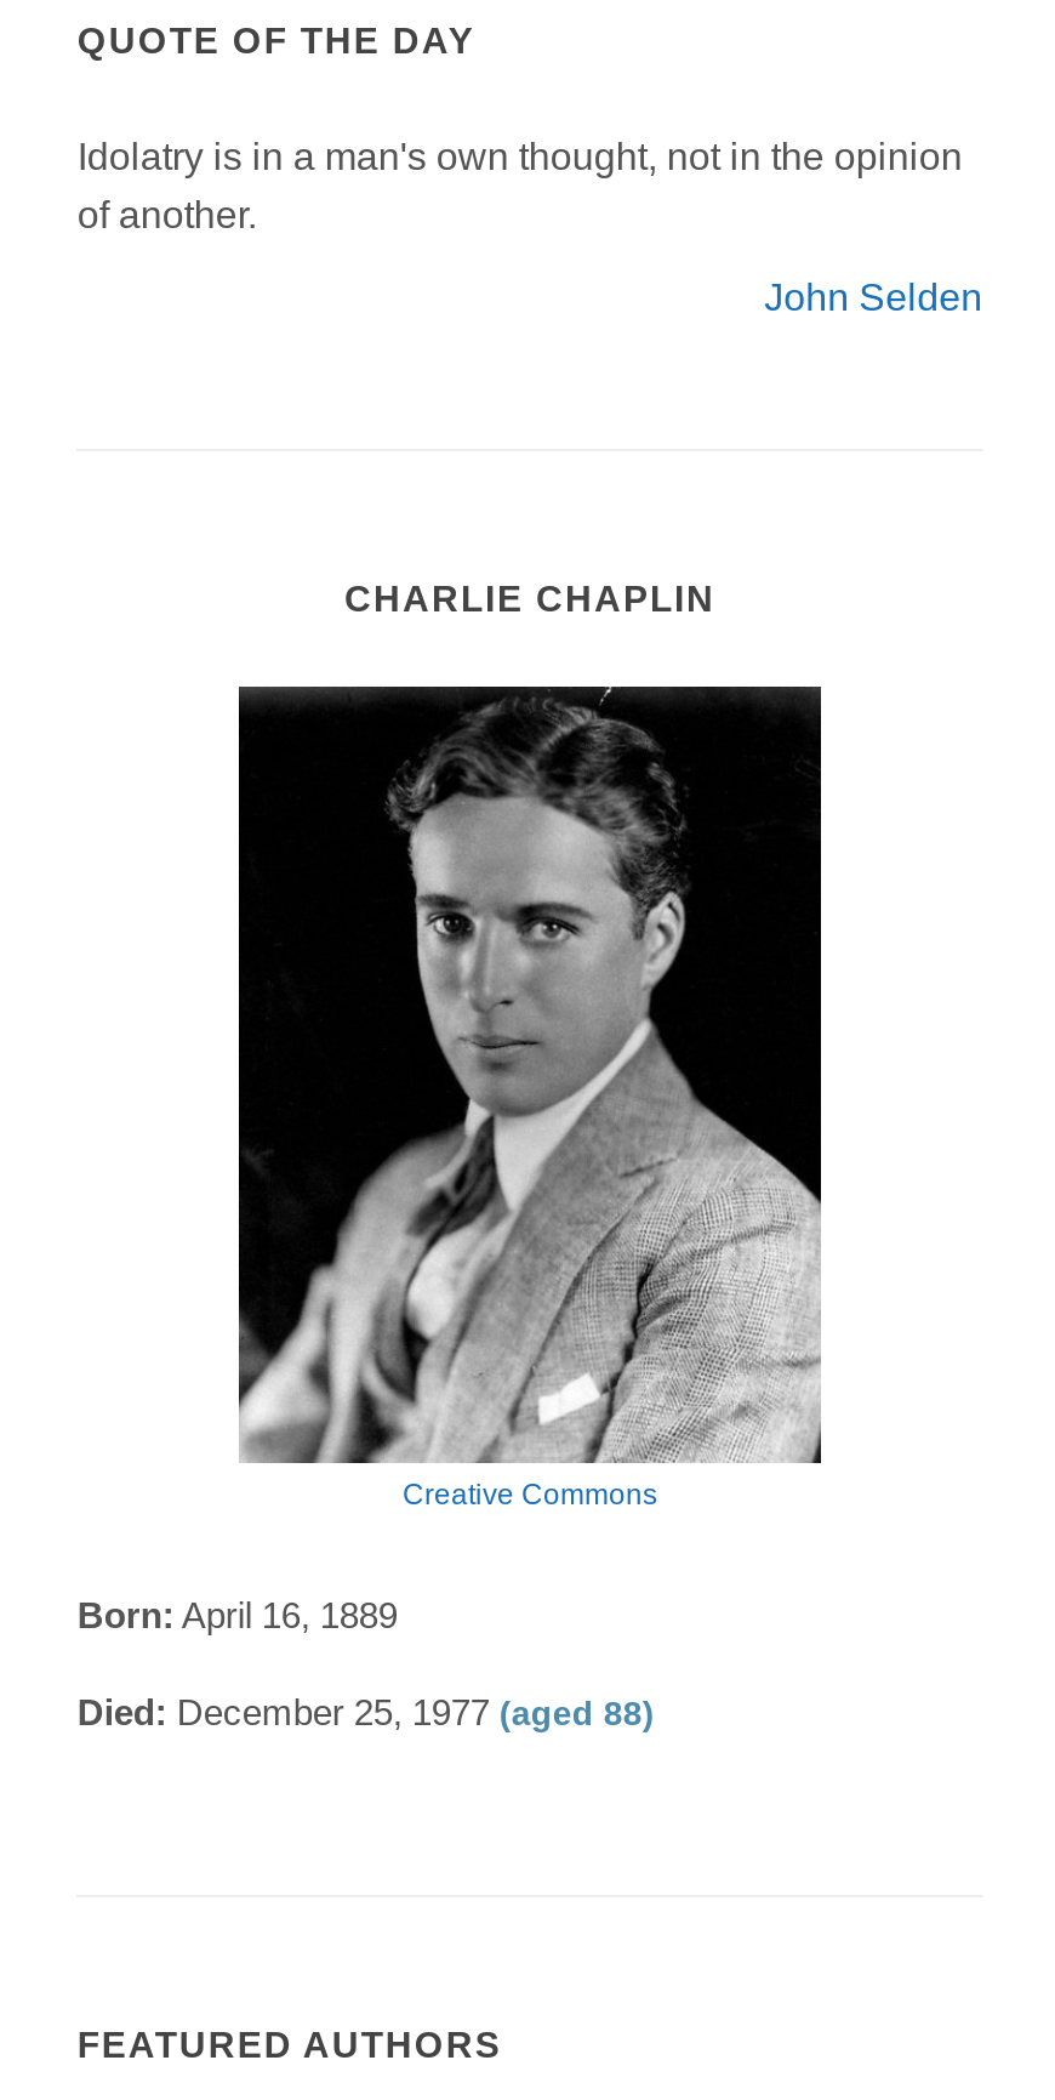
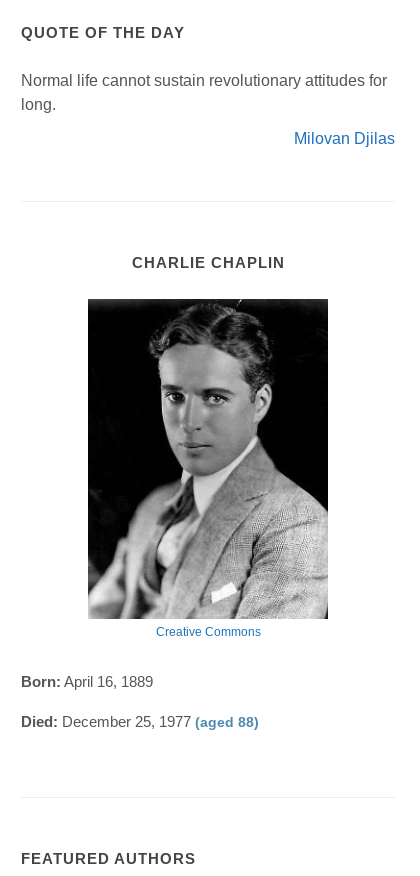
- Idolatry is in a man's own thought, not in the opinion
- of another.
+ Normal life cannot sustain revolutionary attitudes for
+ long.

- John Selden
+ Milovan Djilas
